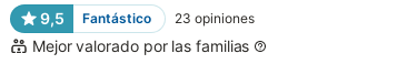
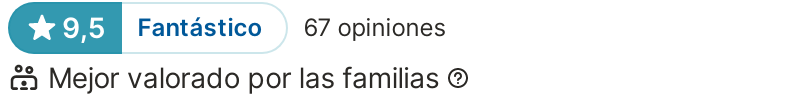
- 9,5 Fantástico 23 opiniones
+ 9,5 Fantástico 67 opiniones
